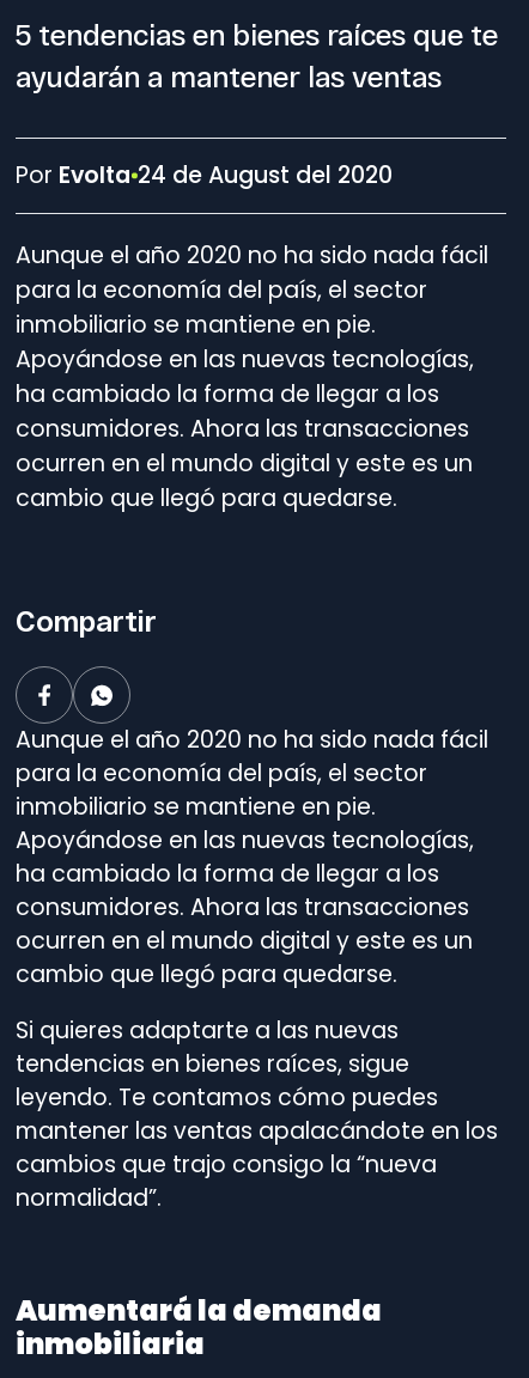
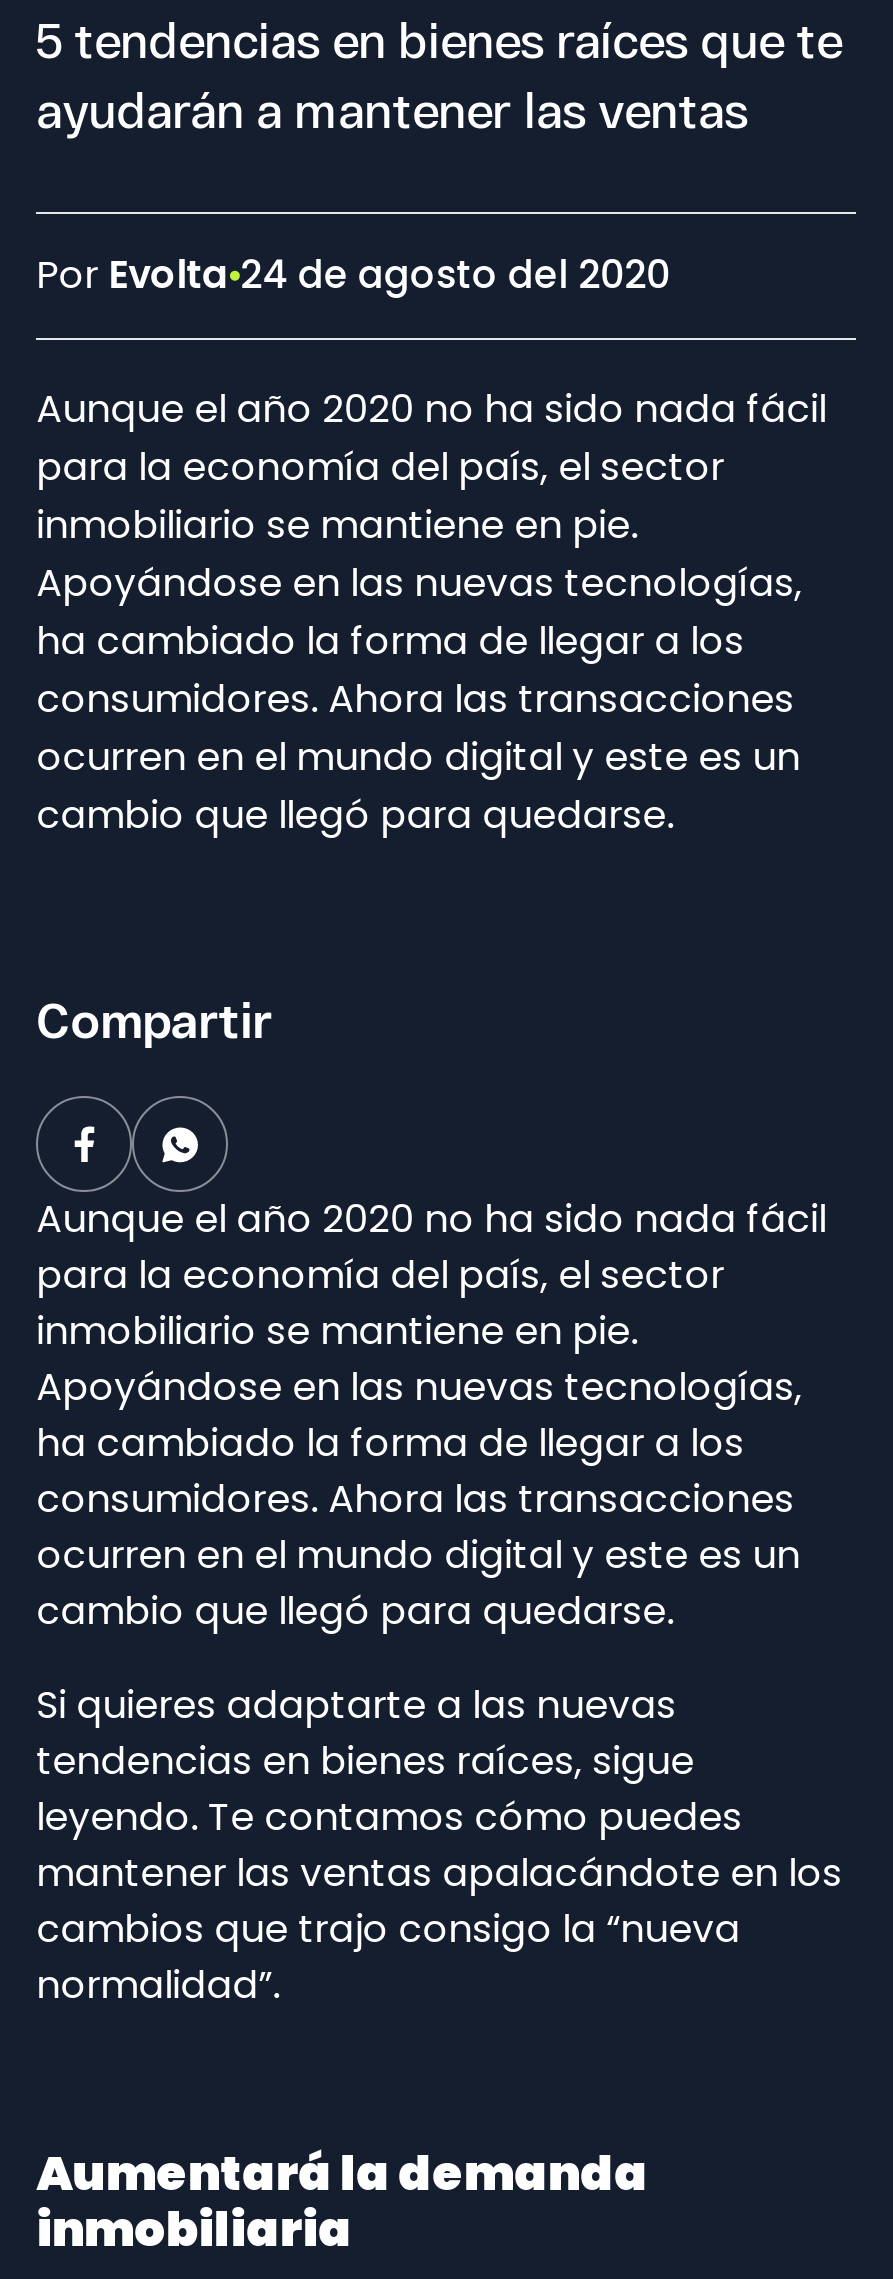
- Por Evolta 24 de August del 2020
+ Por Evolta 24 de agosto del 2020
